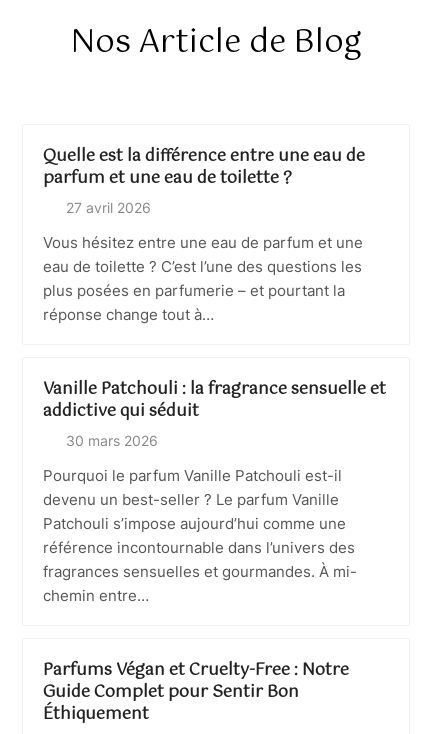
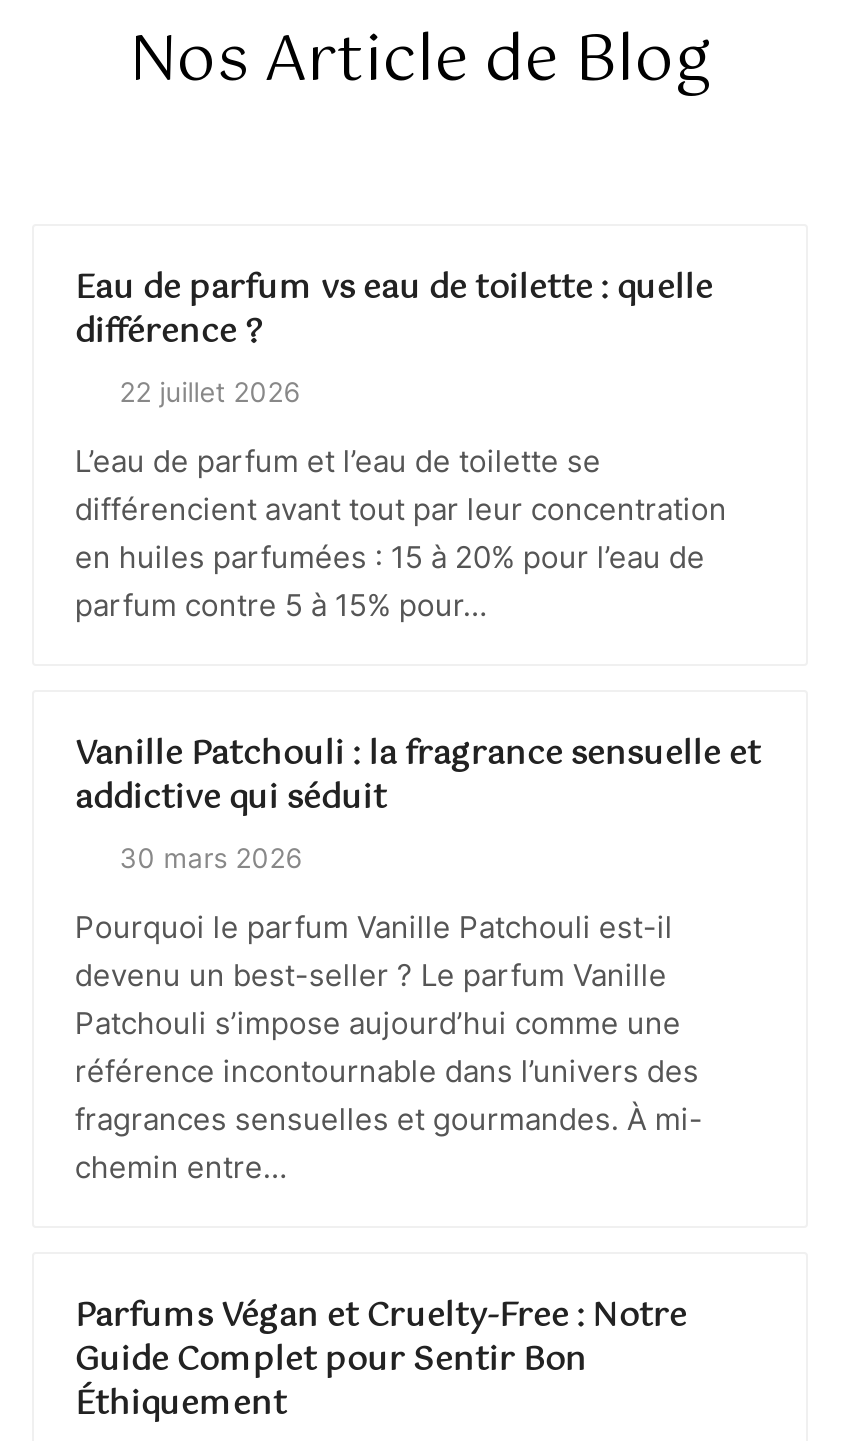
- Quelle est la différence entre une eau de
- parfum et une eau de toilette ?
- 27 avril 2026
+ Eau de parfum vs eau de toilette : quelle
+ différence ?
+ 22 juillet 2026

- Vous hésitez entre une eau de parfum et une
- eau de toilette ? C’est l’une des questions les
- plus posées en parfumerie – et pourtant la
- réponse change tout à…
+ L’eau de parfum et l’eau de toilette se
+ différencient avant tout par leur concentration
+ en huiles parfumées : 15 à 20% pour l’eau de
+ parfum contre 5 à 15% pour…
